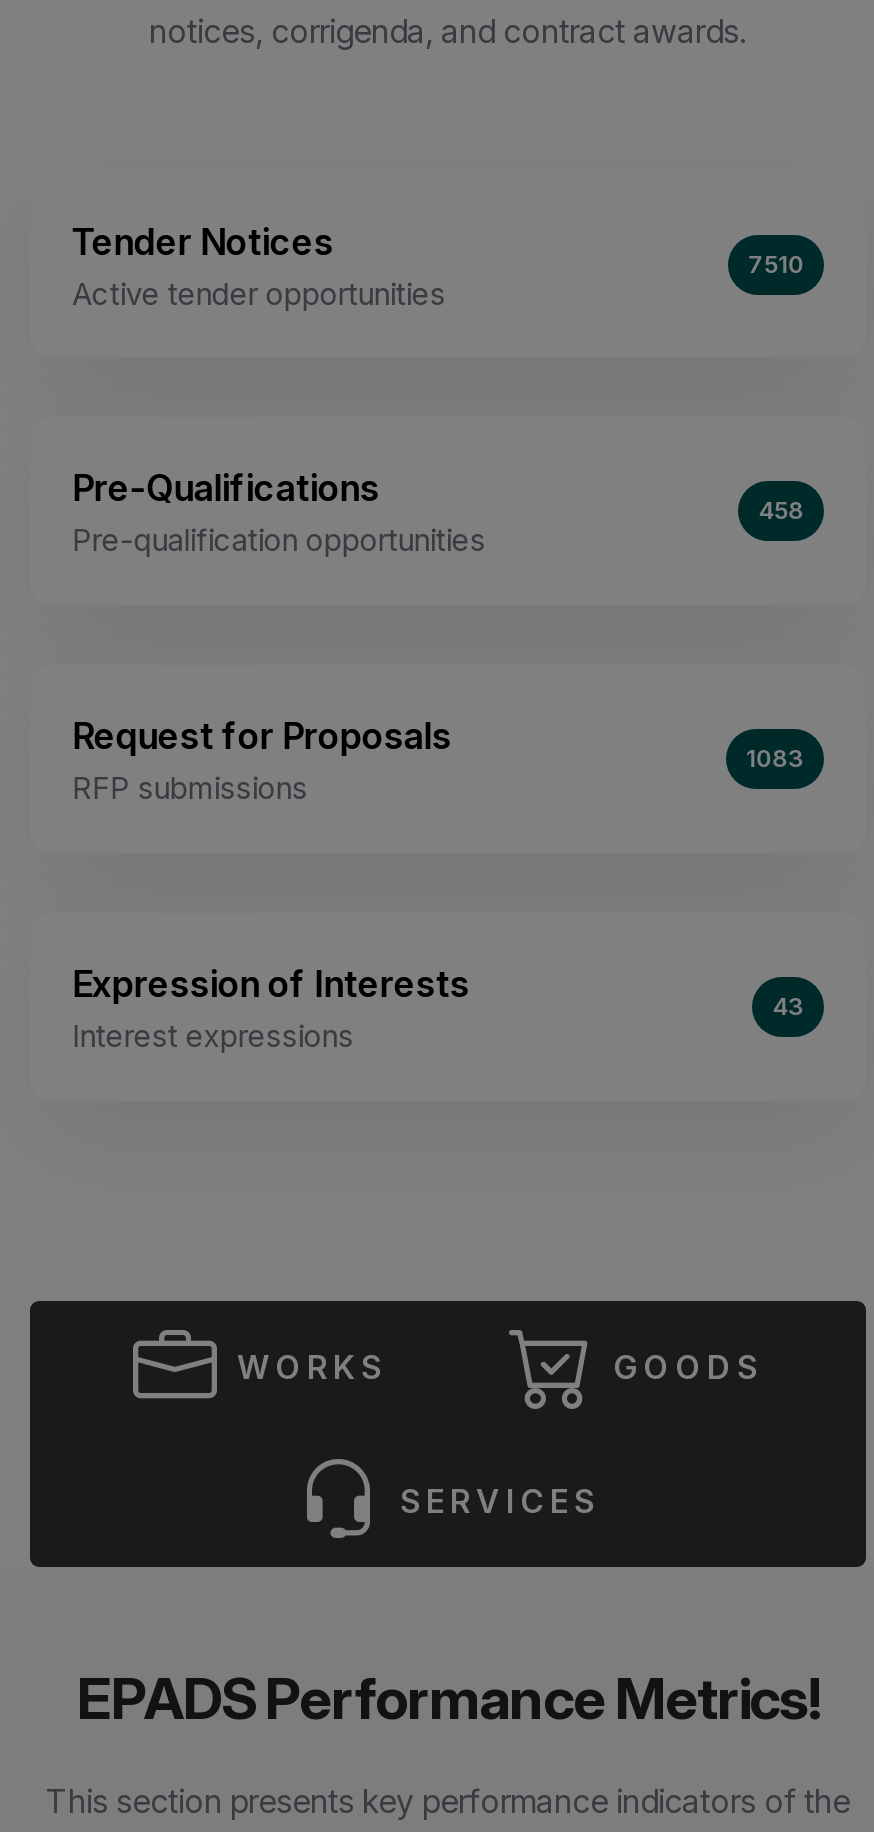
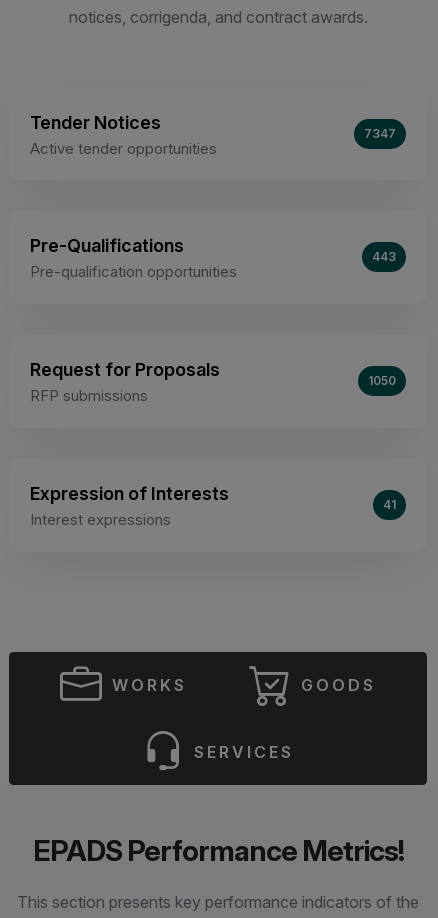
- 7510
+ 7347

- 458
+ 443

- 1083
+ 1050

- 43
+ 41
